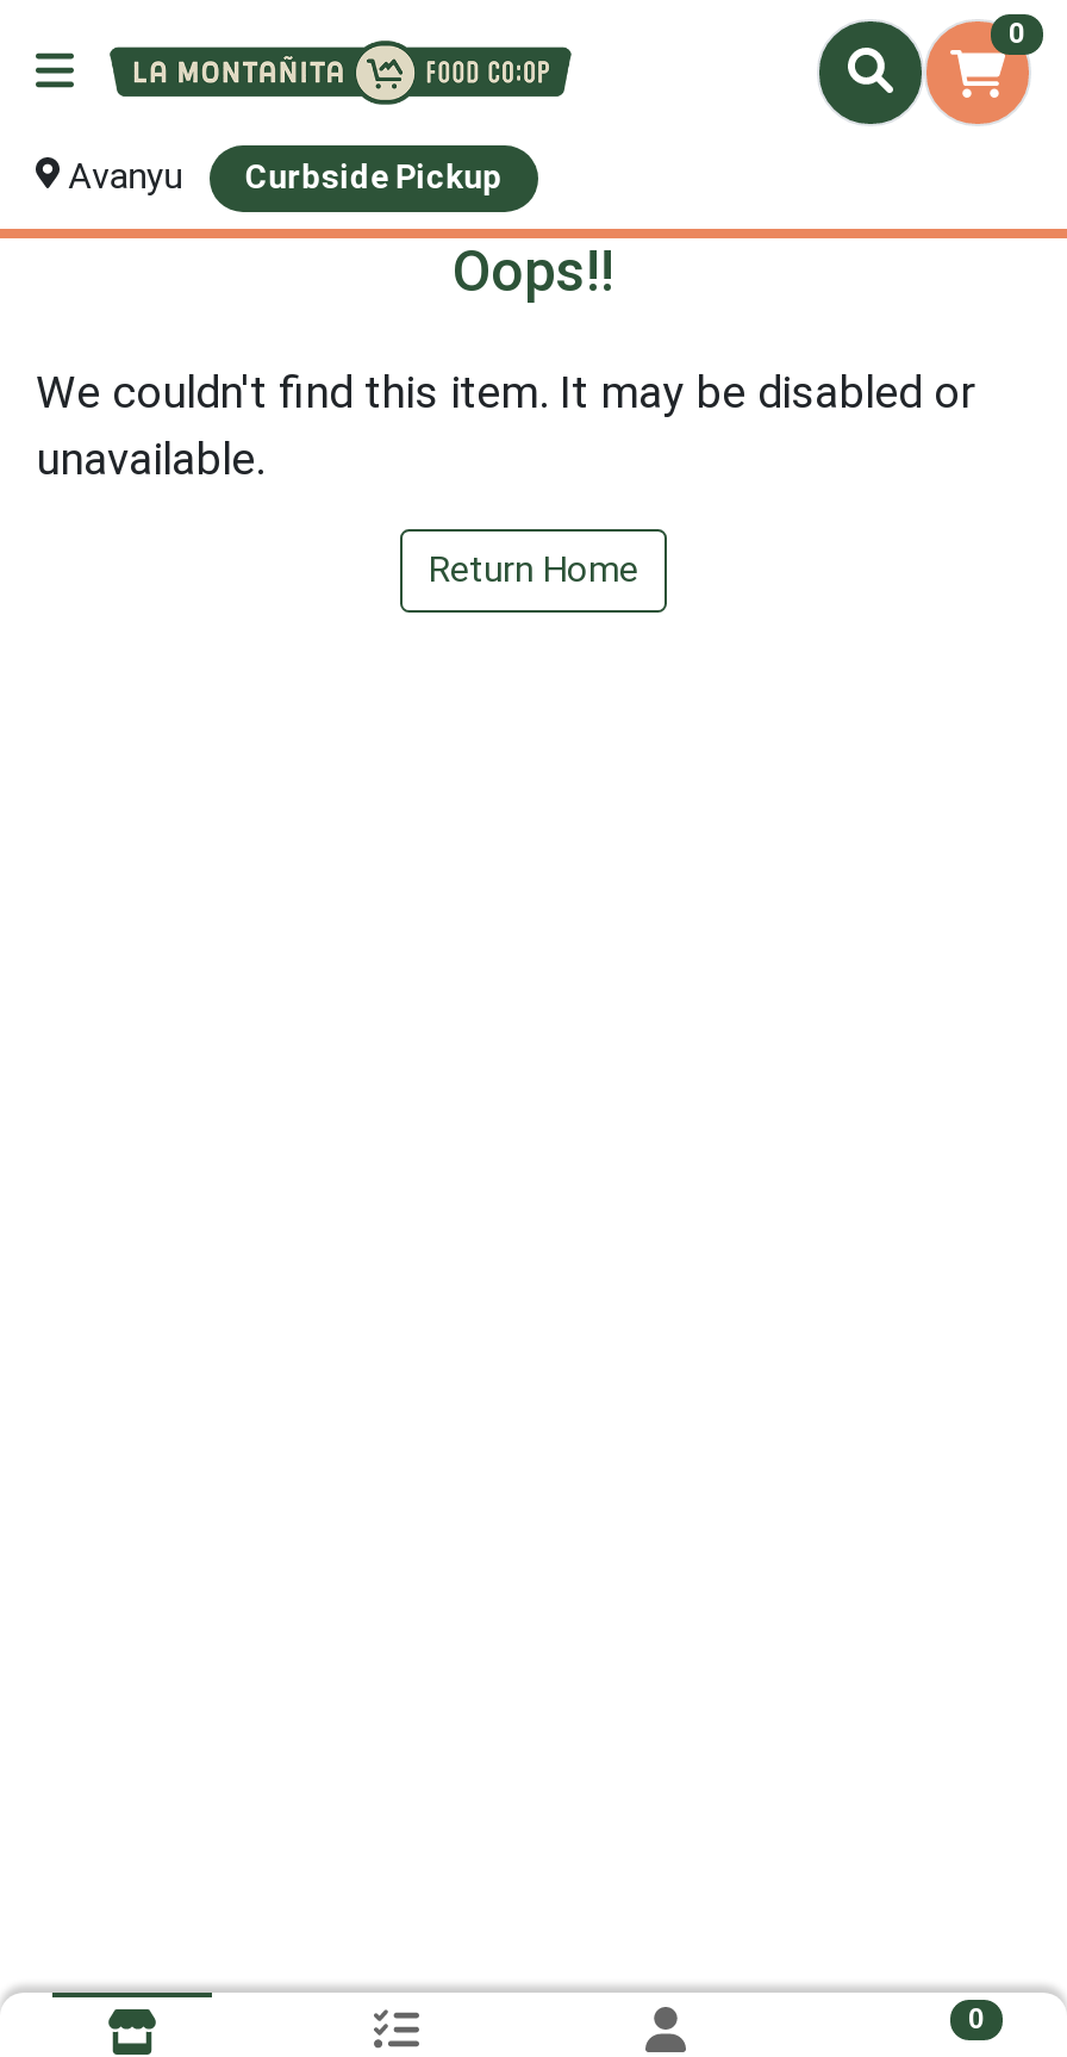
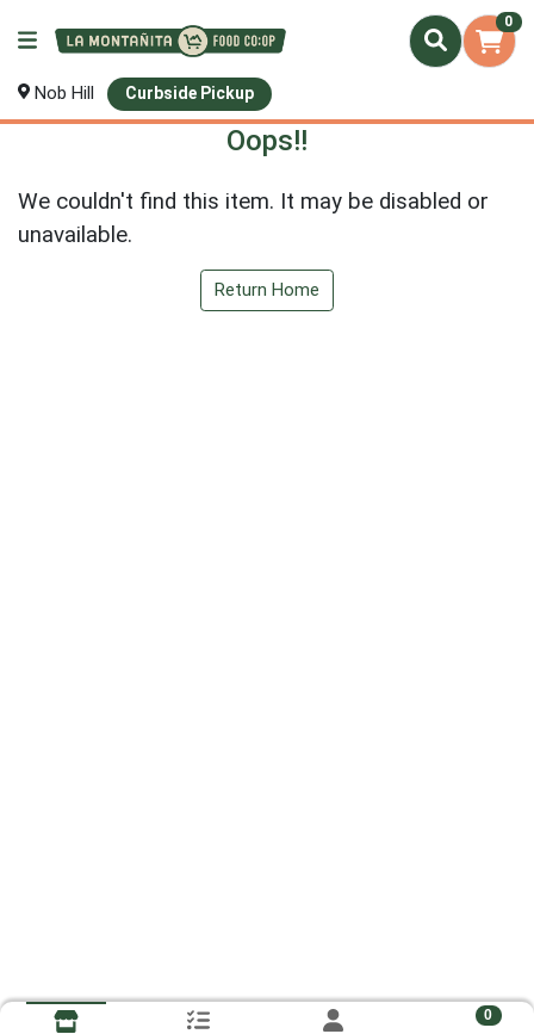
- Avanyu
+ Nob Hill
